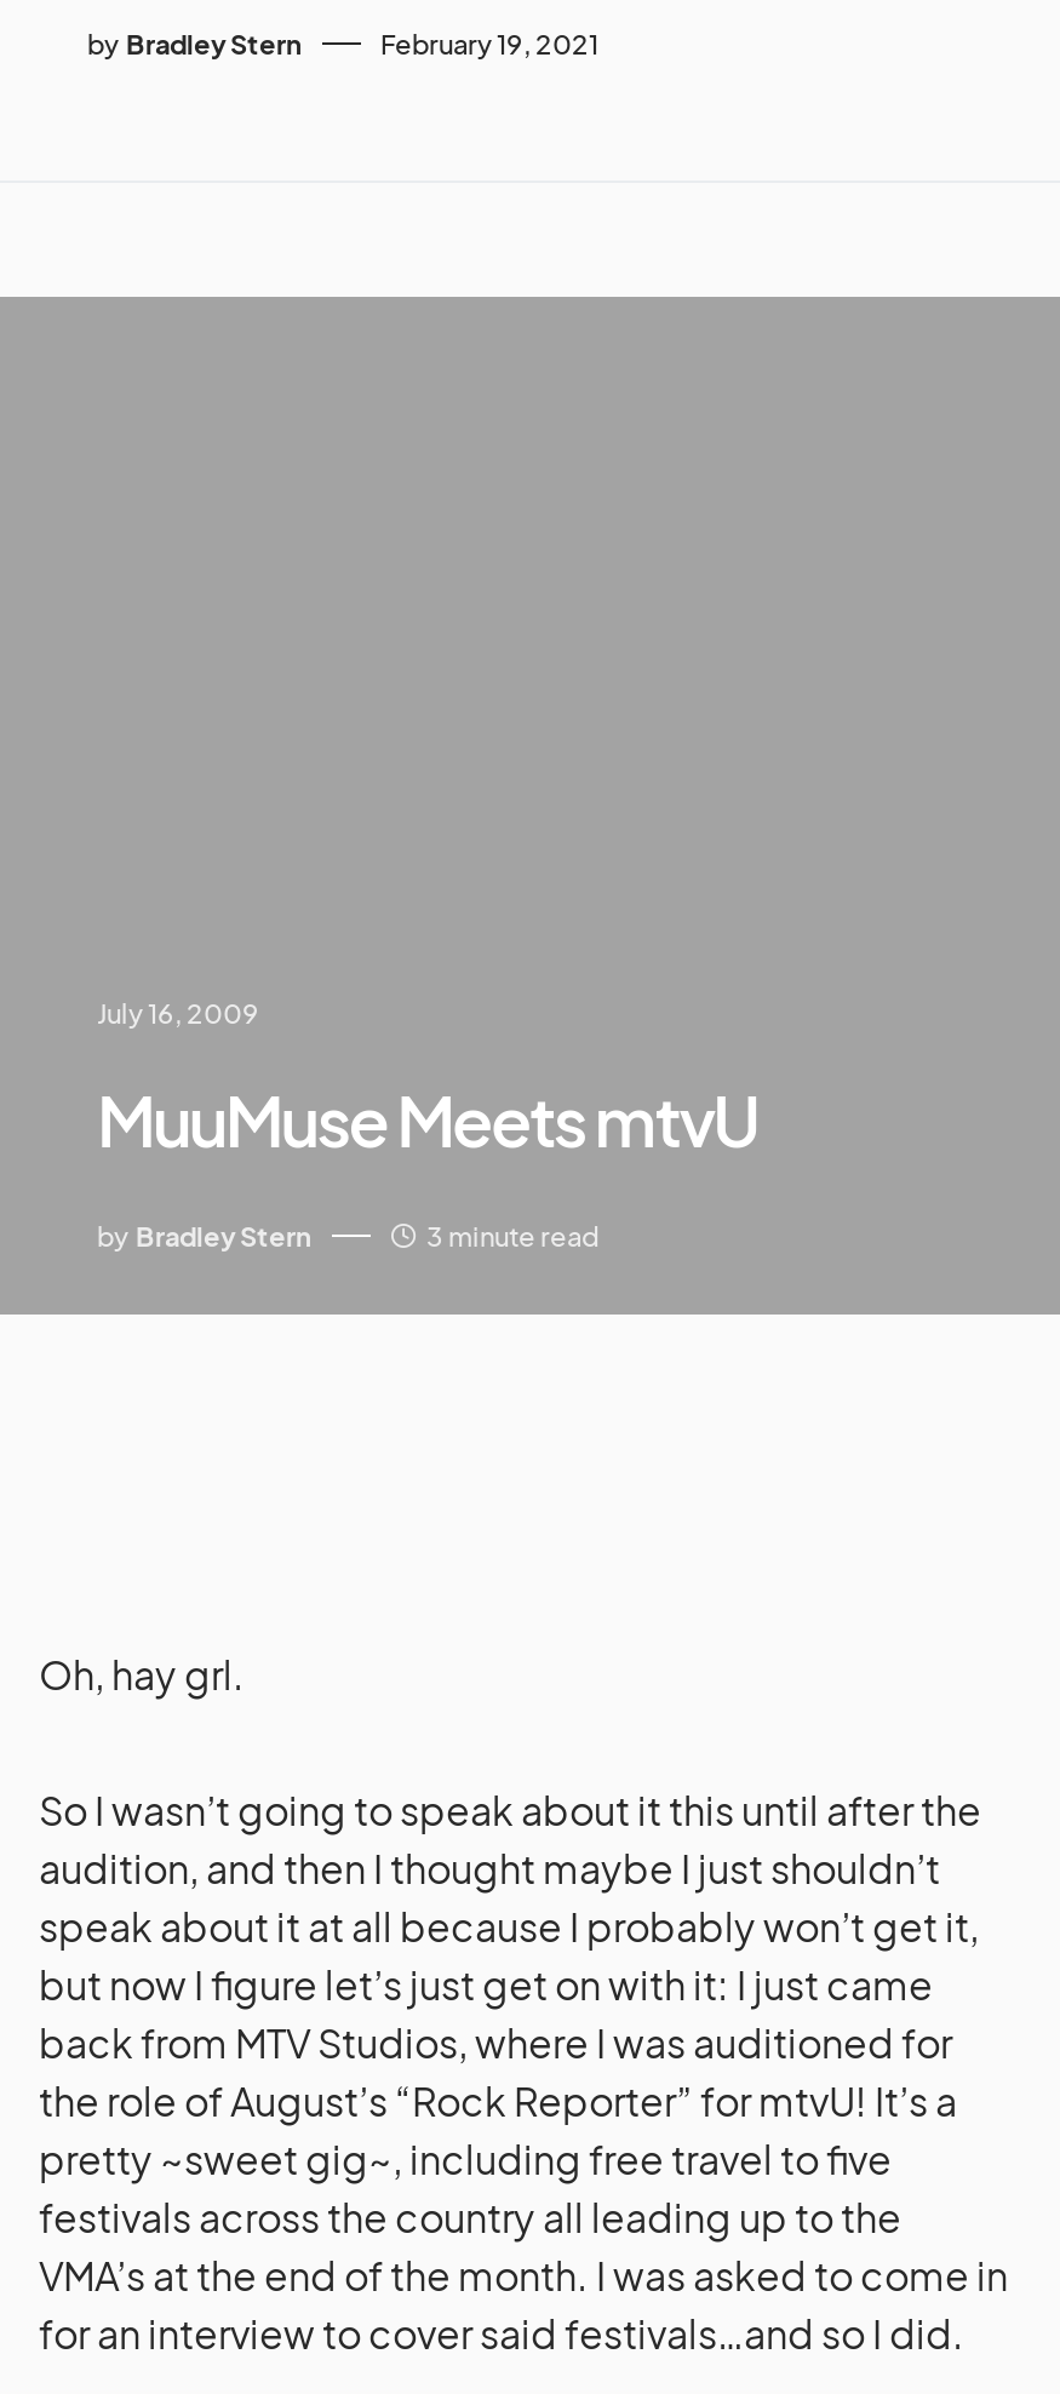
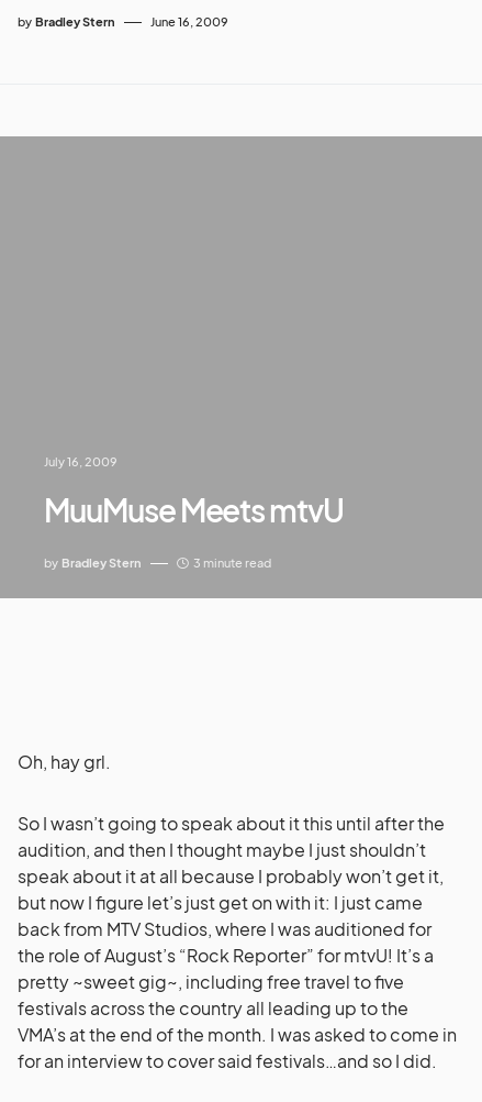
- February 19, 2021
+ June 16, 2009
